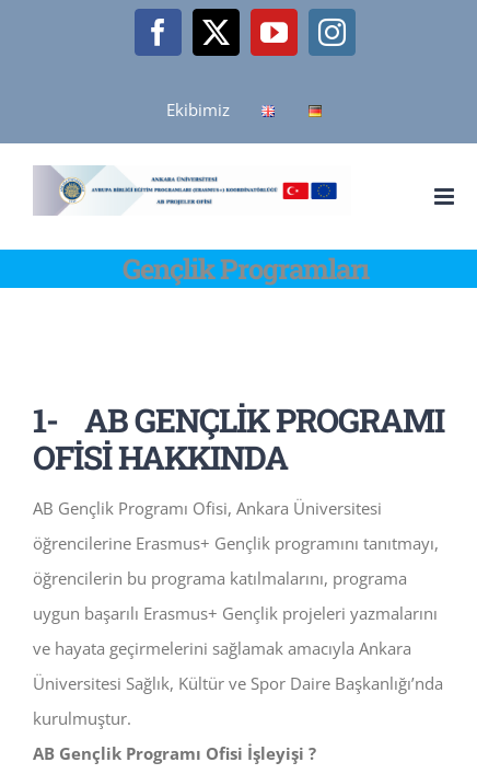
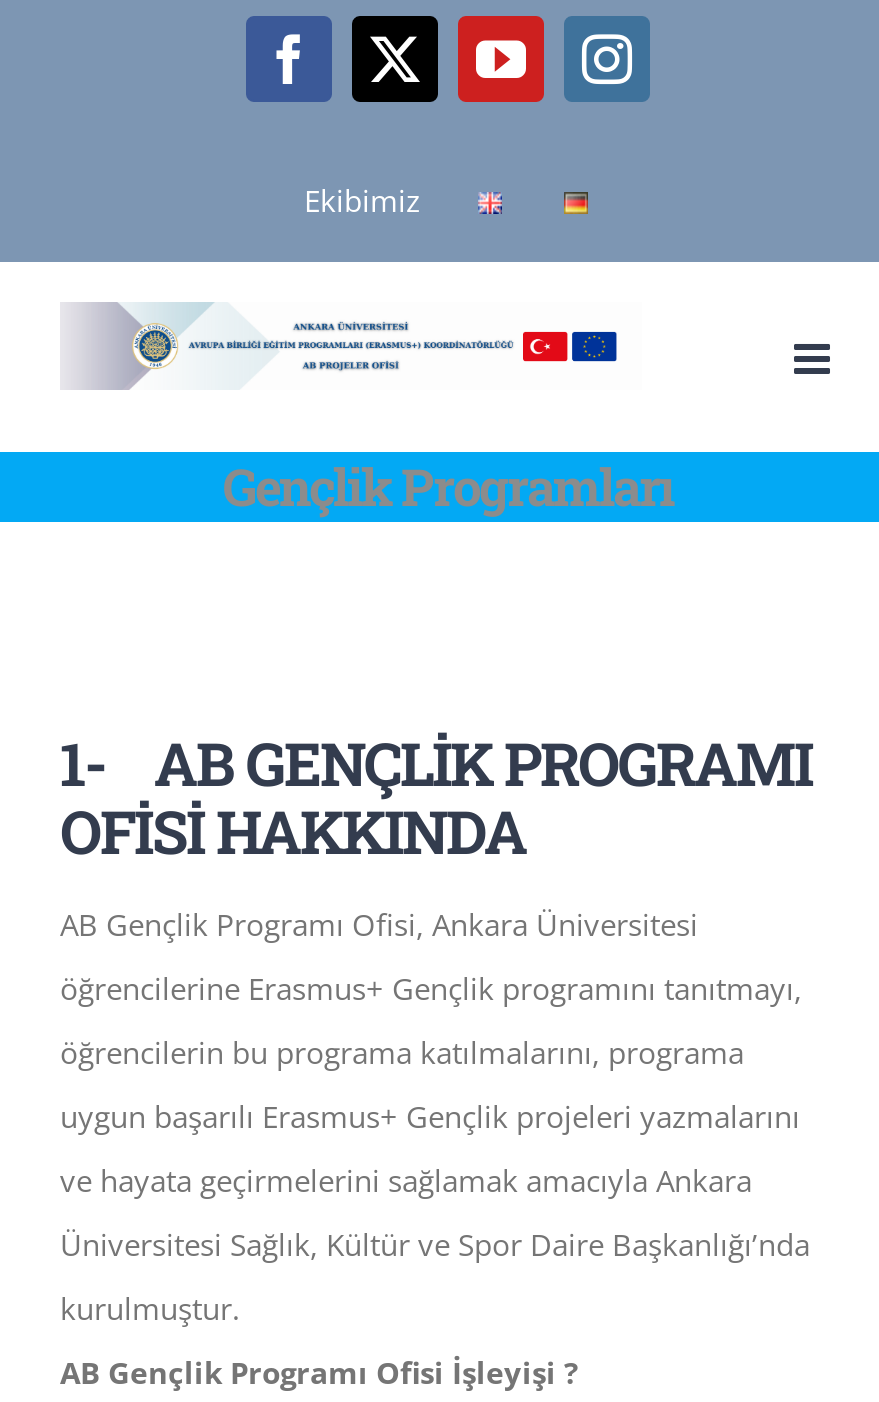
- [image]
+ [image]
